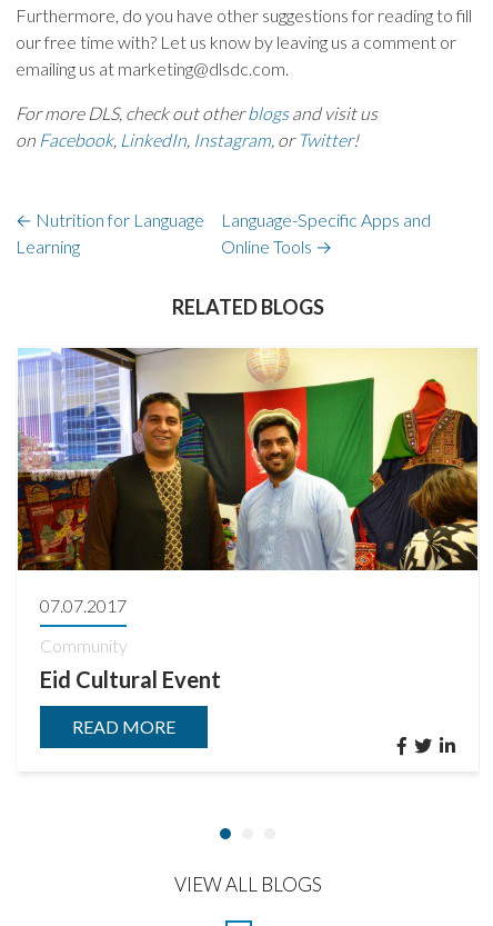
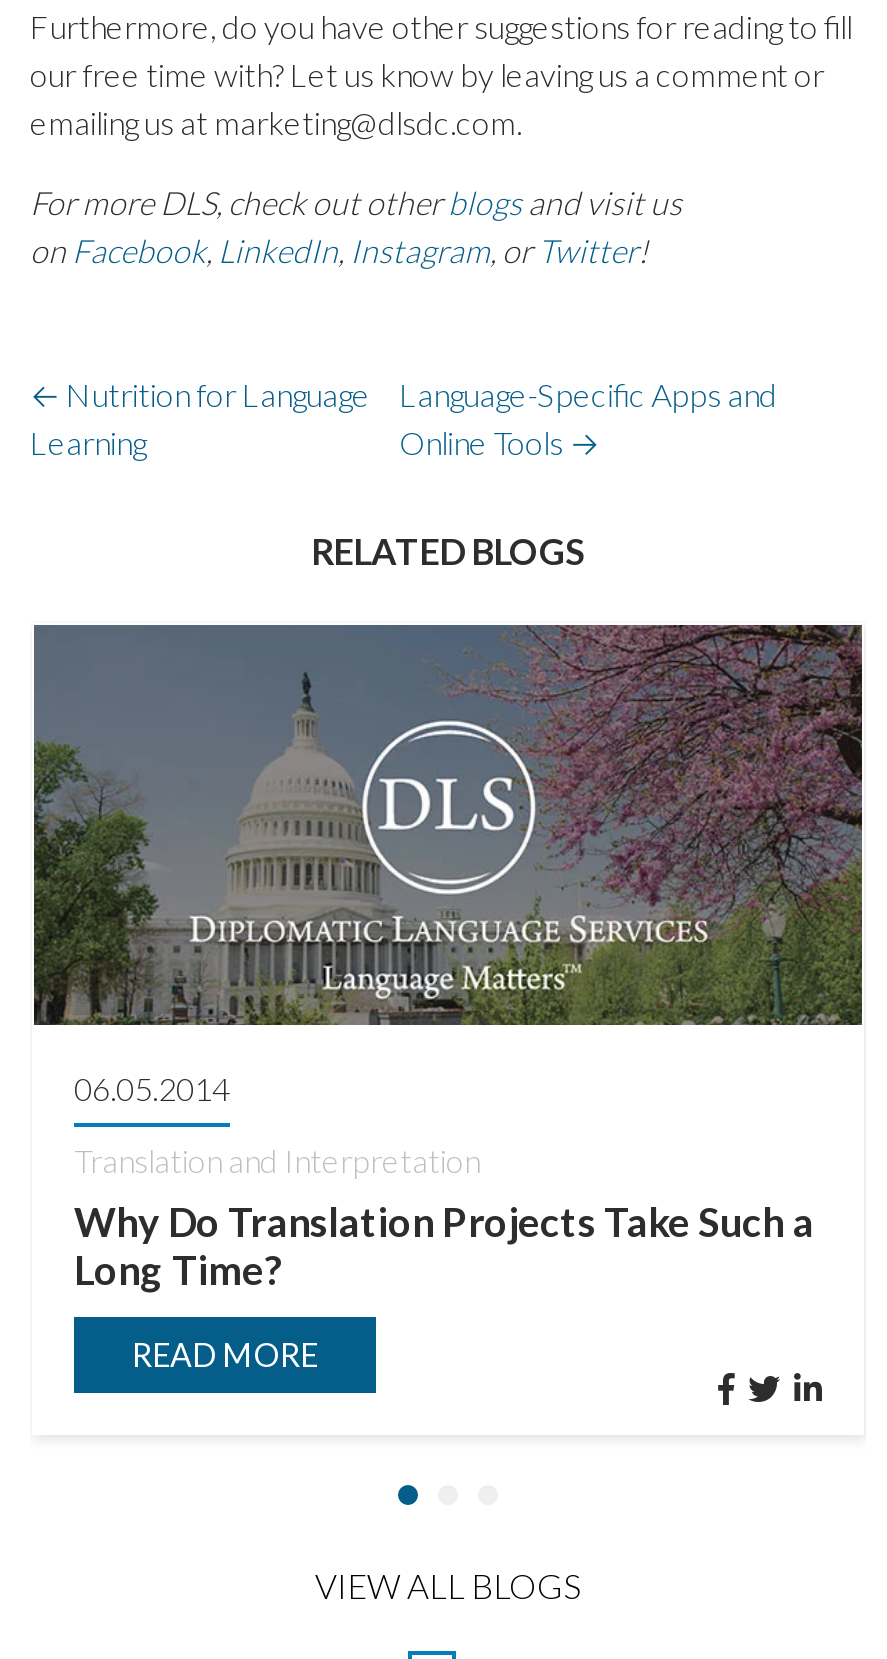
- [image]
- 07.07.2017
+ [image]
+ 06.05.2014

- Community
- Eid Cultural Event
+ Translation and Interpretation
+ Why Do Translation Projects Take Such a
+ Long Time?

moved down: READ MORE
